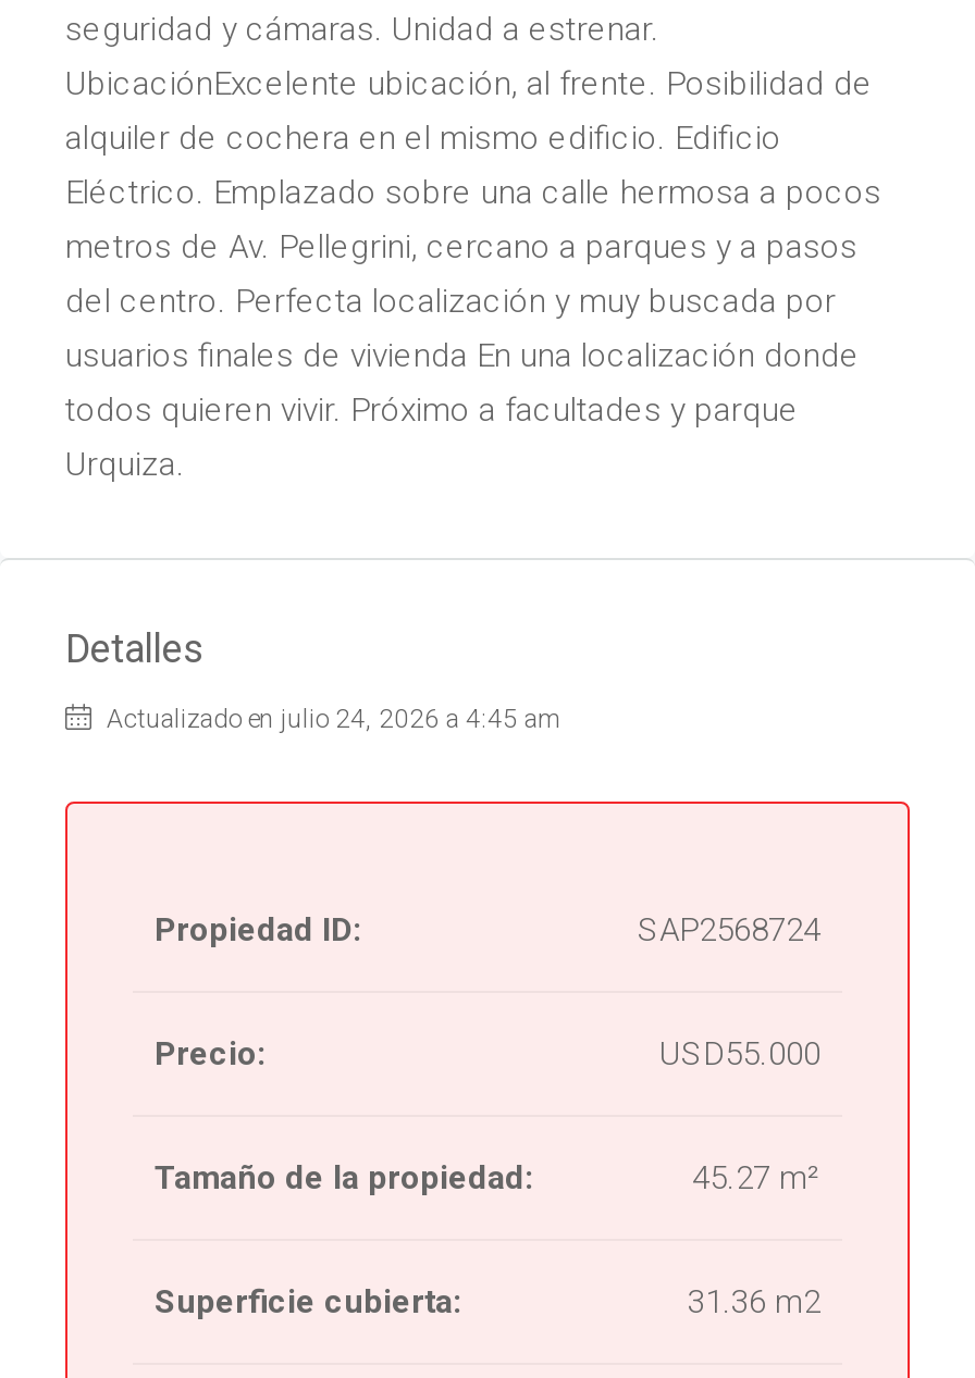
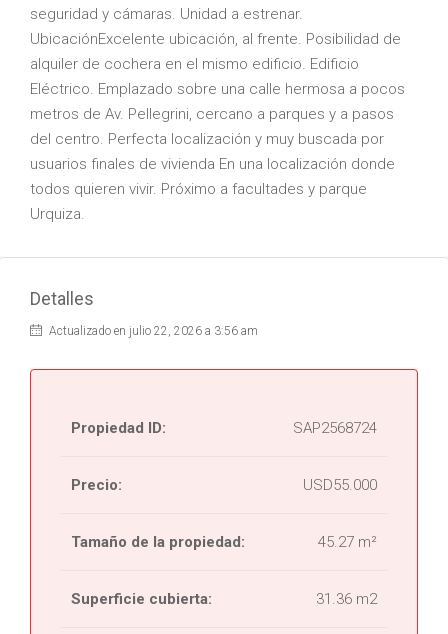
- Actualizado en julio 24, 2026 a 4:45 am
+ Actualizado en julio 22, 2026 a 3:56 am
